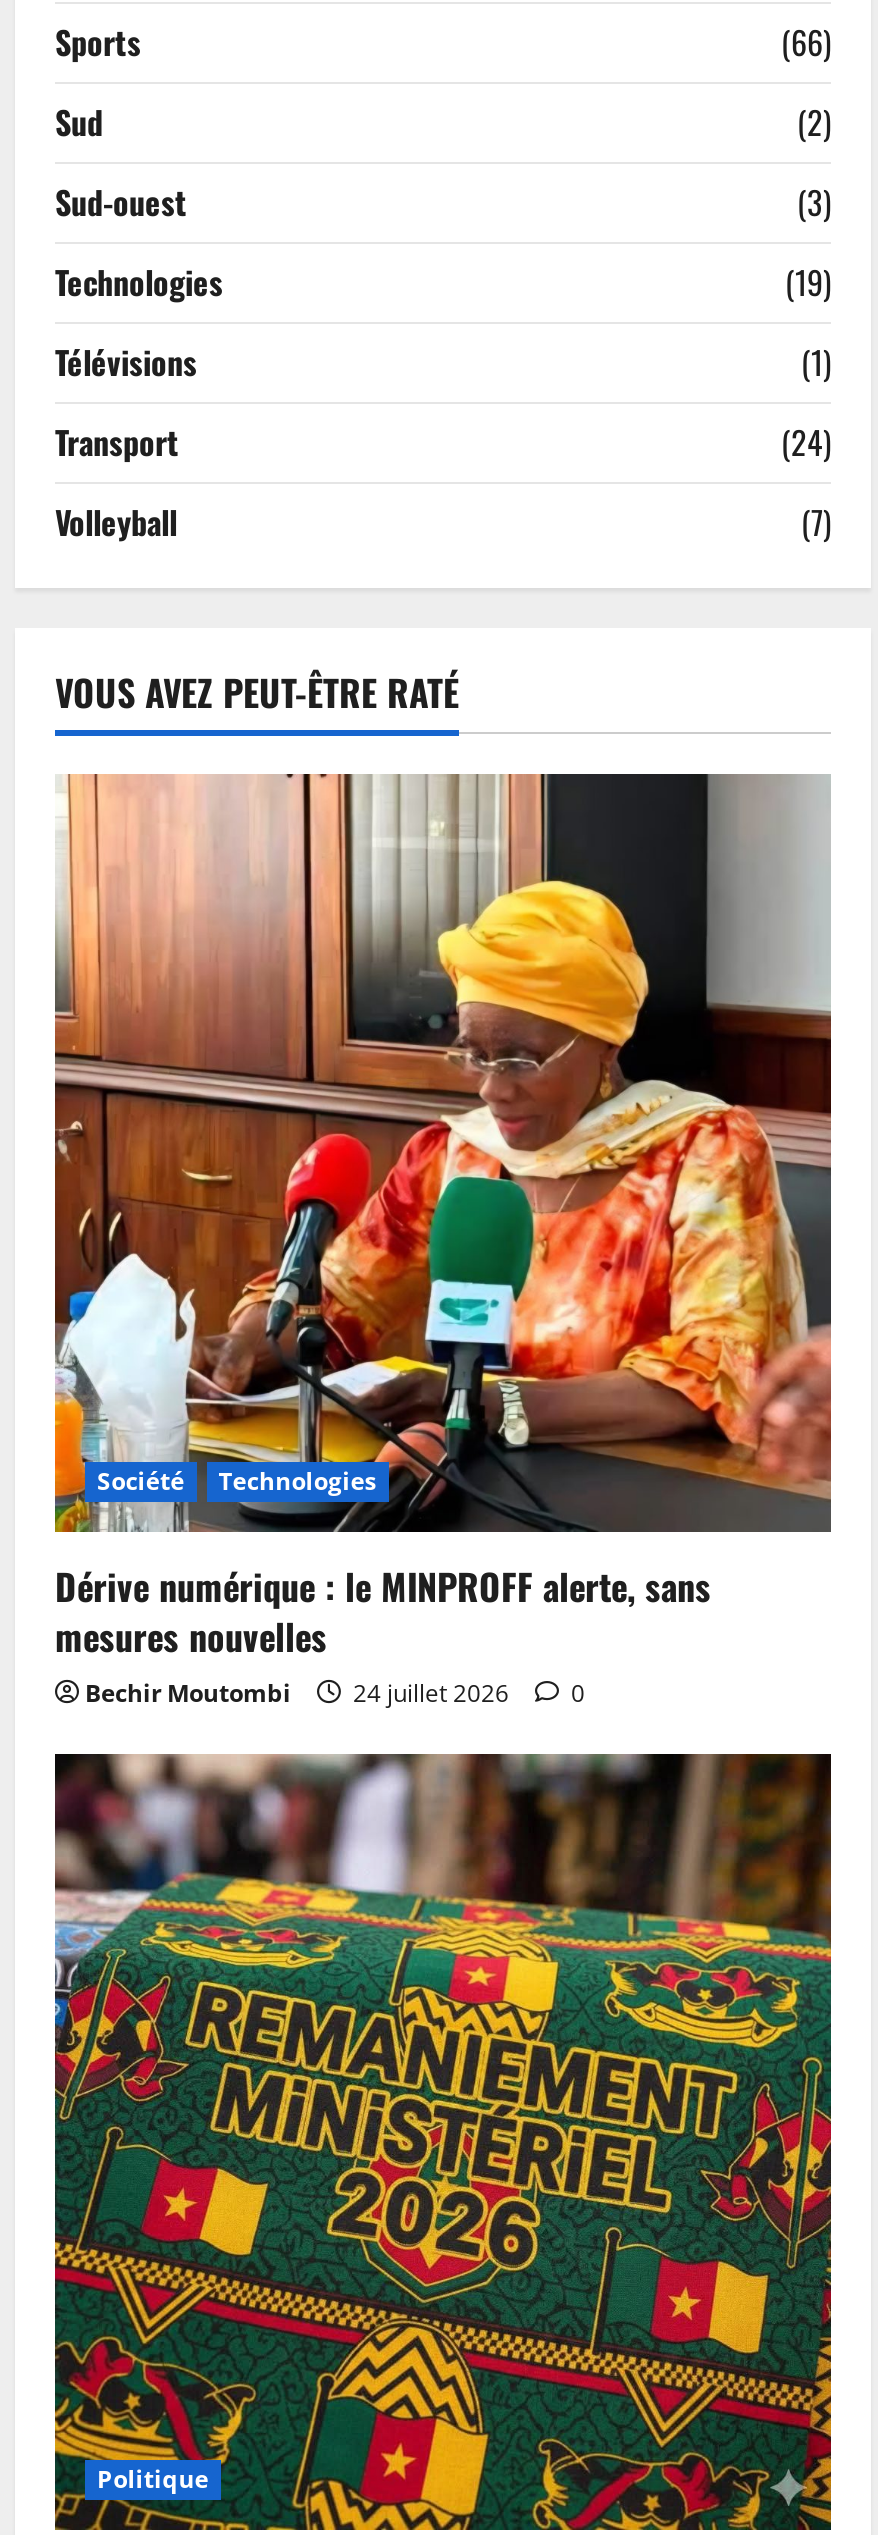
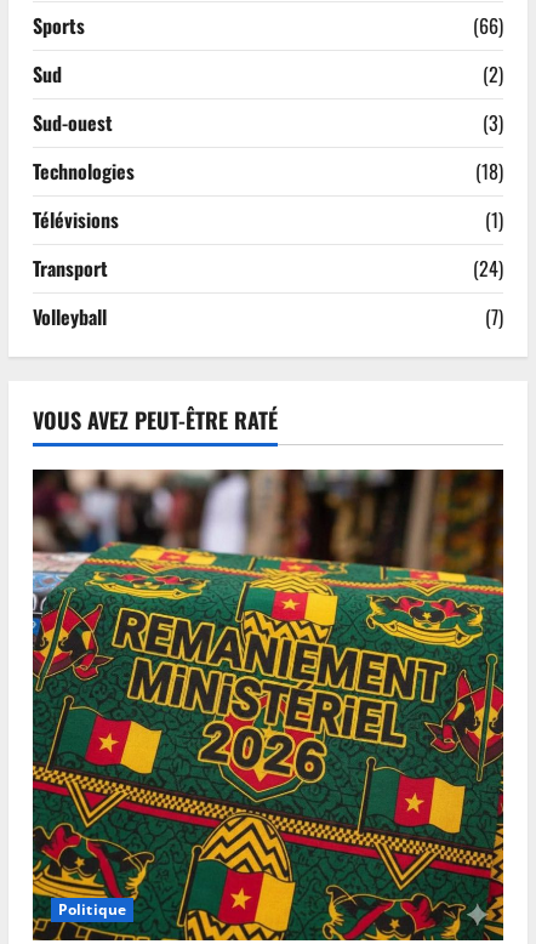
- (19)
+ (18)

- [image]
- Société
- Technologies
- Dérive numérique : le MINPROFF alerte, sans
- mesures nouvelles
- Bechir Moutombi
- 24 juillet 2026
- 0
